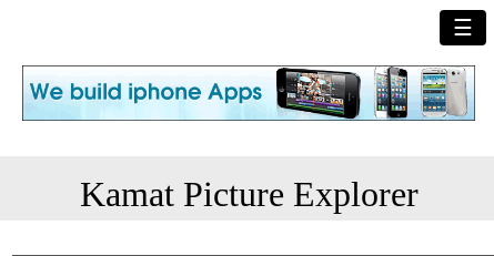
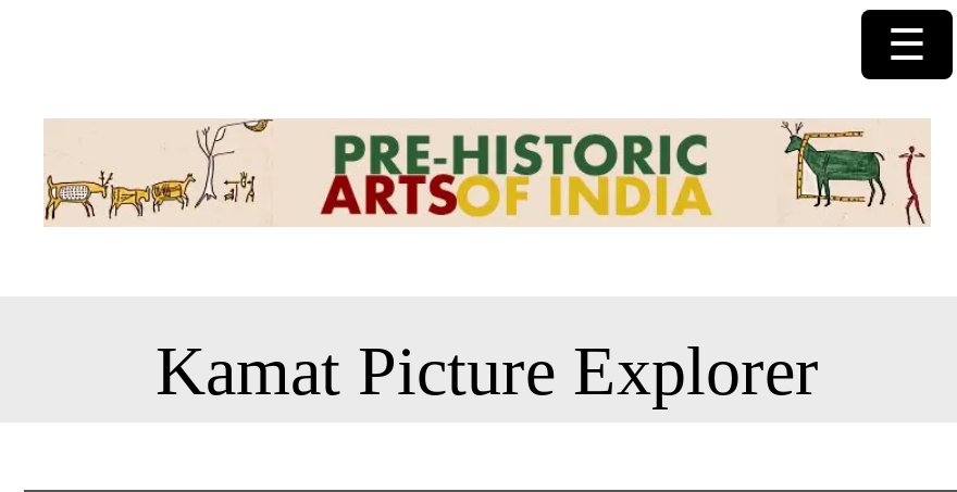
- [image]
+ [image]
